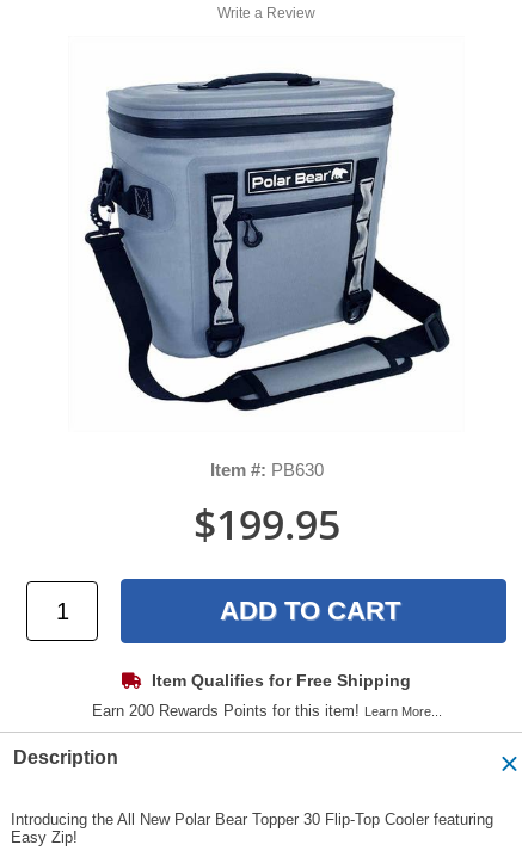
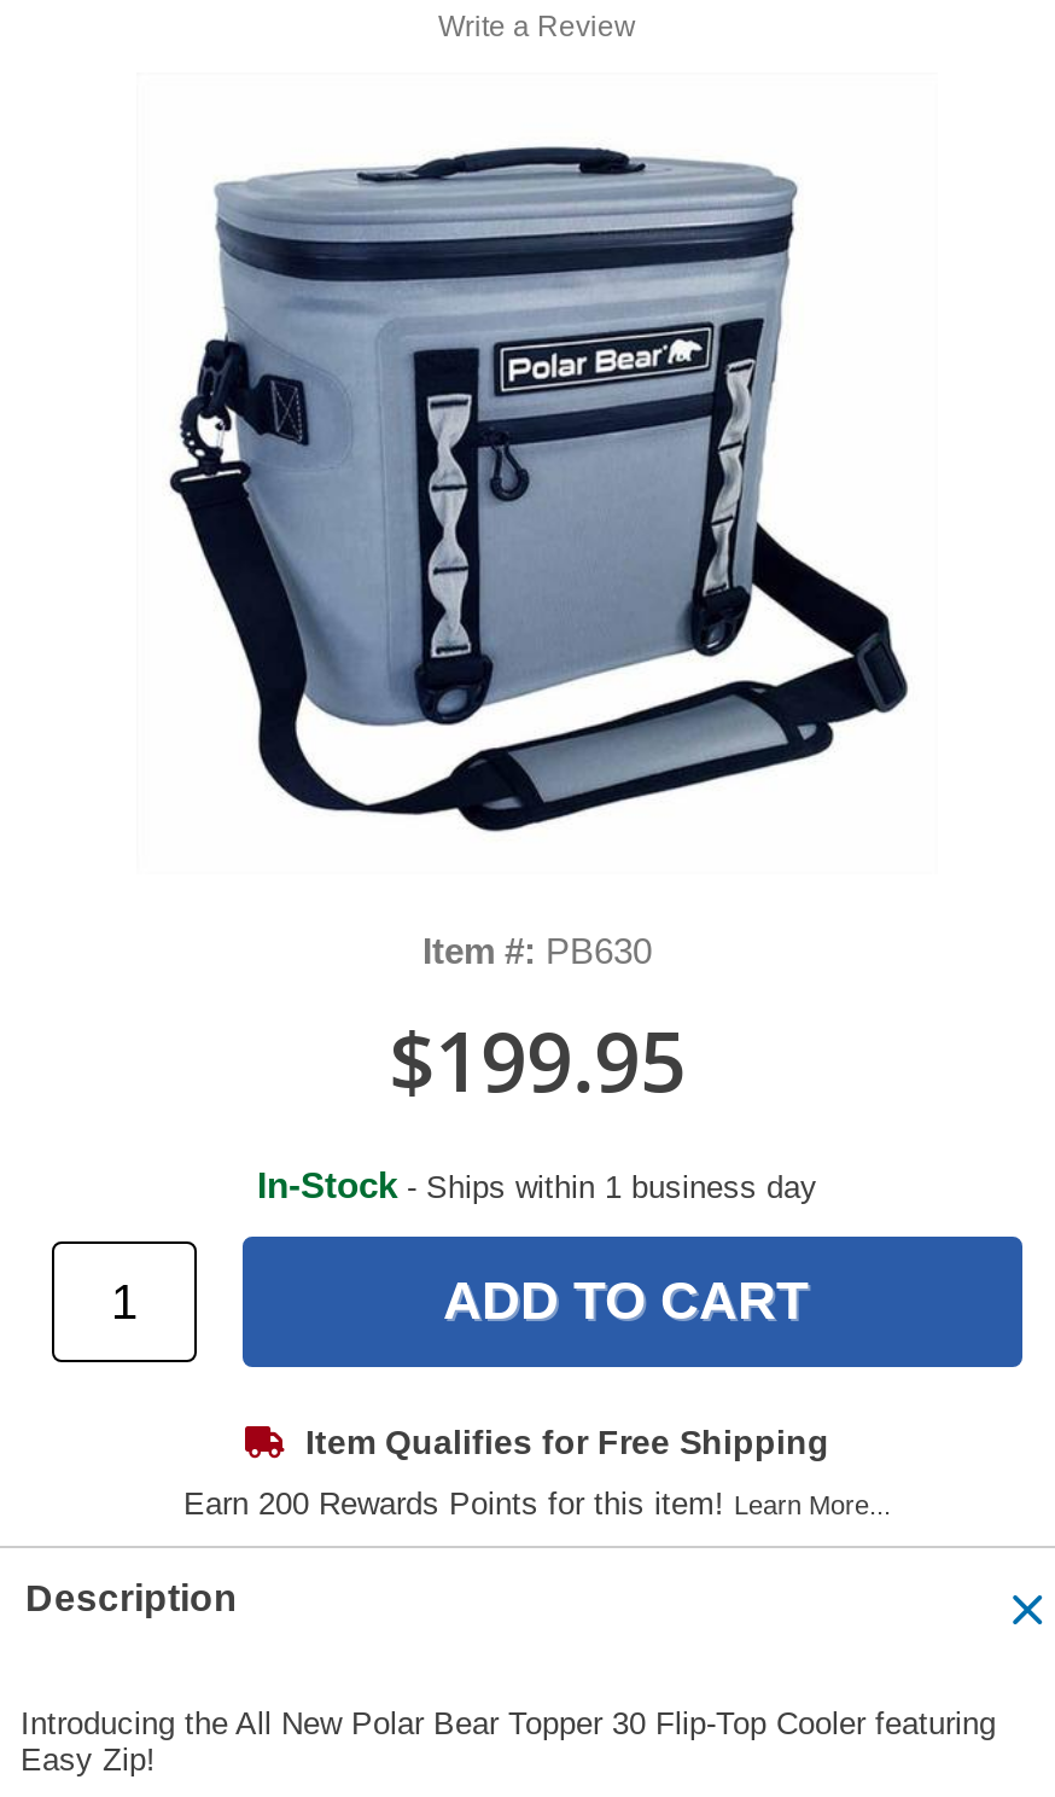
+ In-Stock - Ships within 1 business day
